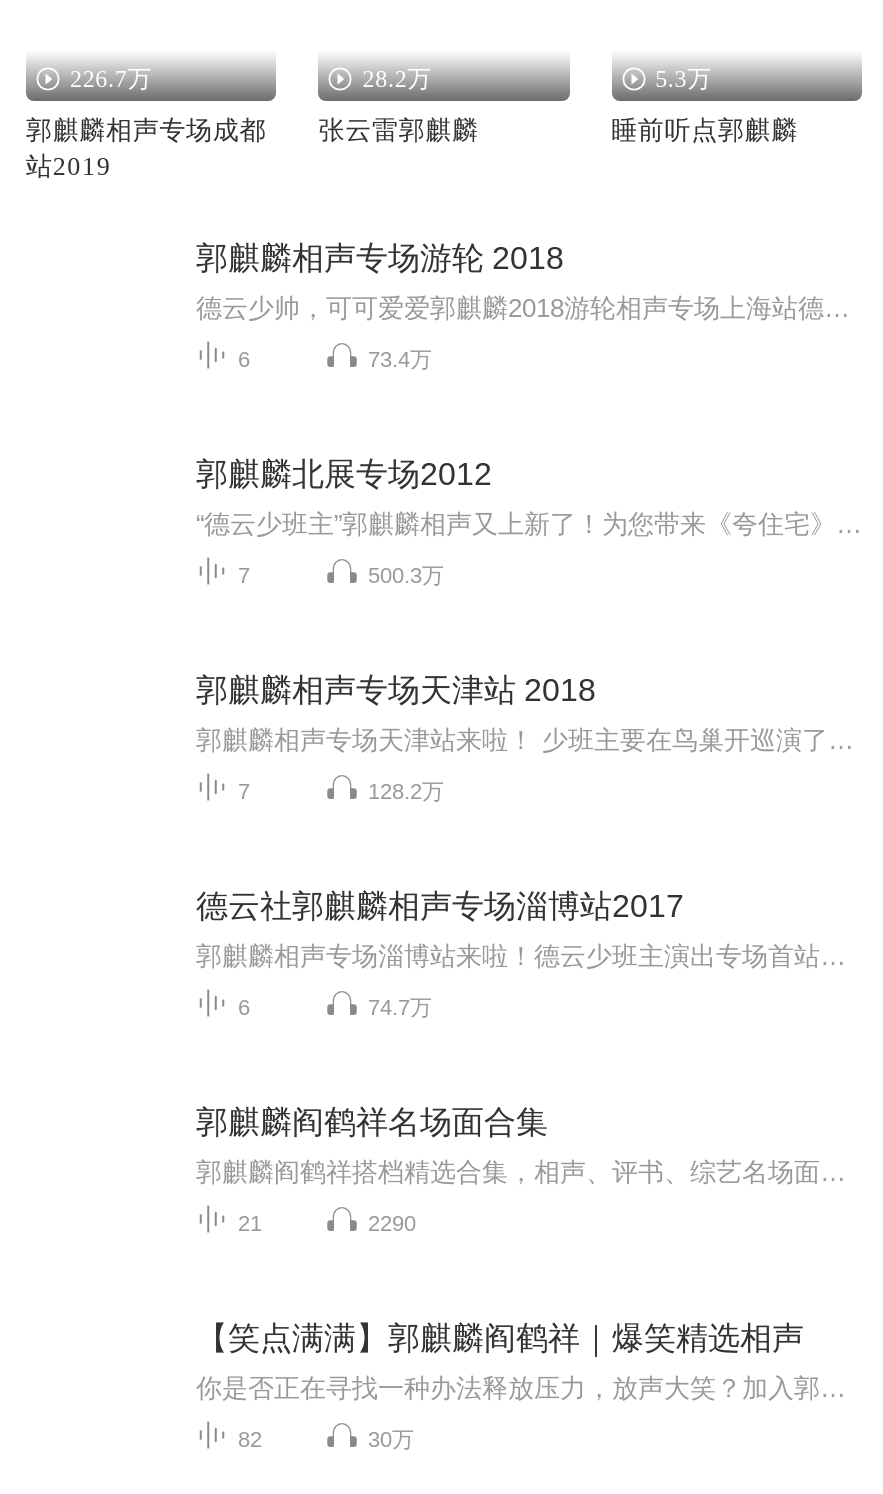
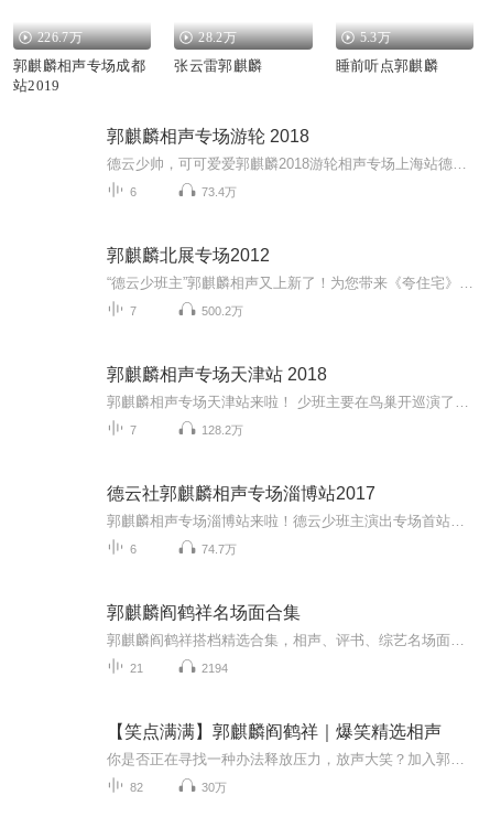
- 500.3万
+ 500.2万

- 2290
+ 2194
